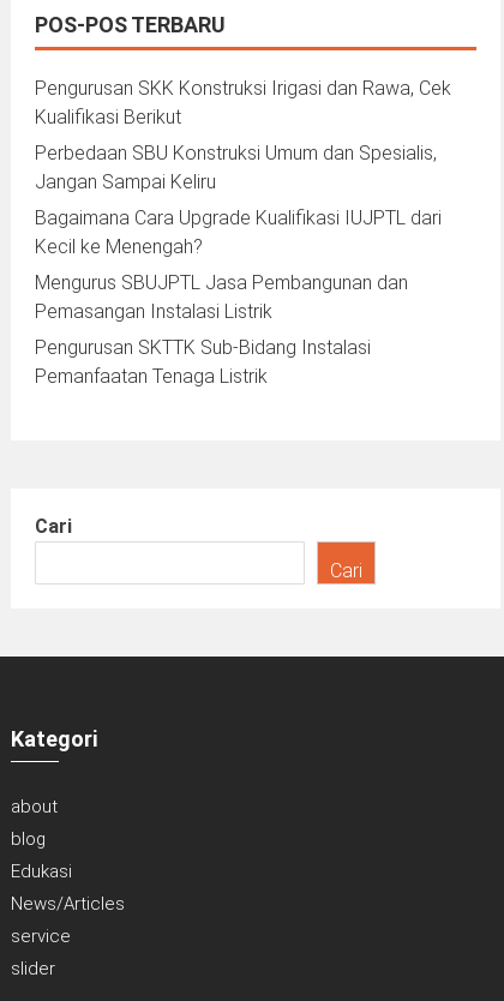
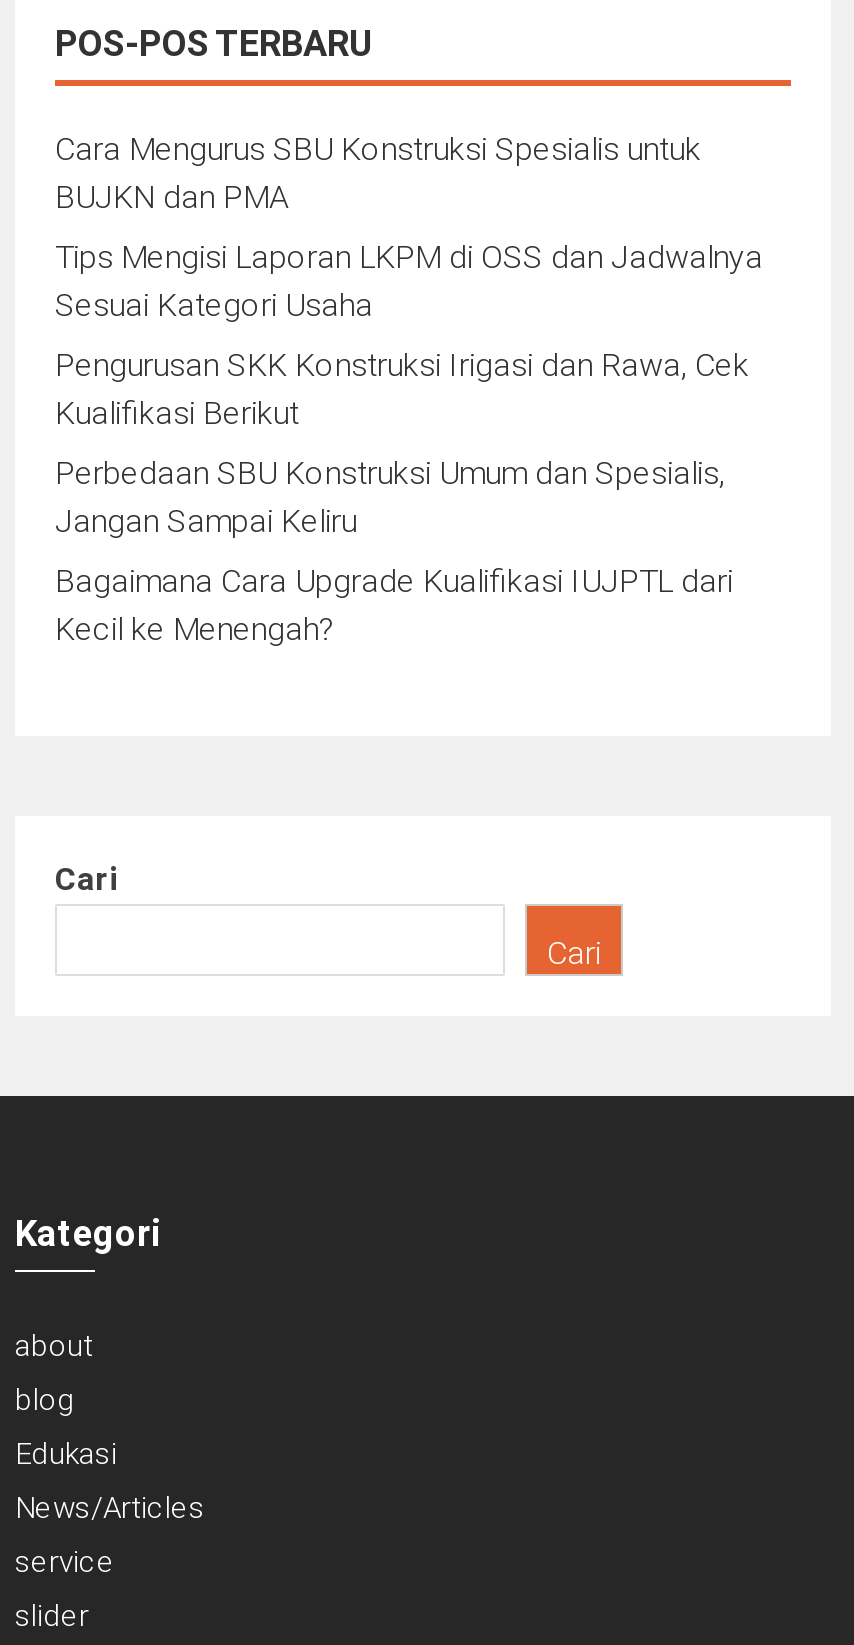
+ Cara Mengurus SBU Konstruksi Spesialis untuk
+ BUJKN dan PMA
+ Tips Mengisi Laporan LKPM di OSS dan Jadwalnya
+ Sesuai Kategori Usaha

moved down: Pengurusan SKK Konstruksi Irigasi dan Rawa, Cek | Kualifikasi Berikut | Perbedaan SBU Konstruksi Umum dan Spesialis, | Jangan Sampai Keliru | Bagaimana Cara Upgrade Kualifikasi IUJPTL dari | Kecil ke Menengah?

- Mengurus SBUJPTL Jasa Pembangunan dan
- Pemasangan Instalasi Listrik
- Pengurusan SKTTK Sub-Bidang Instalasi
- Pemanfaatan Tenaga Listrik
